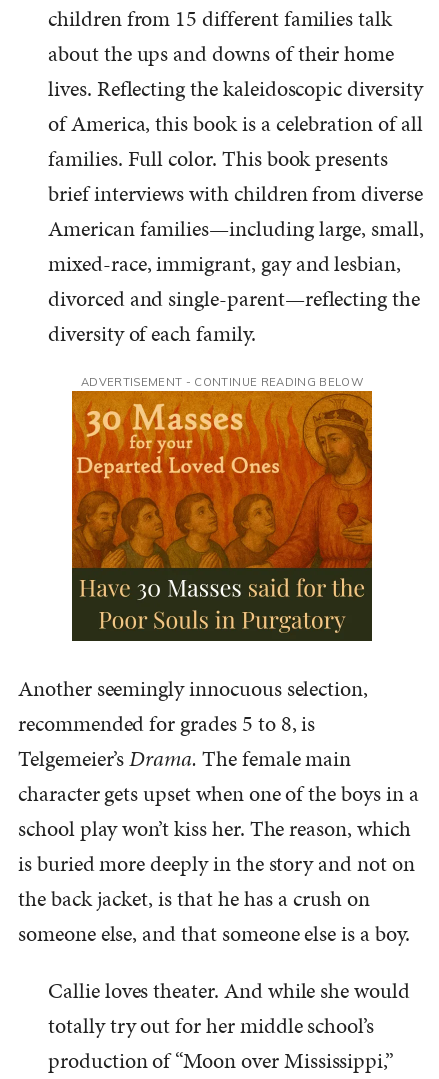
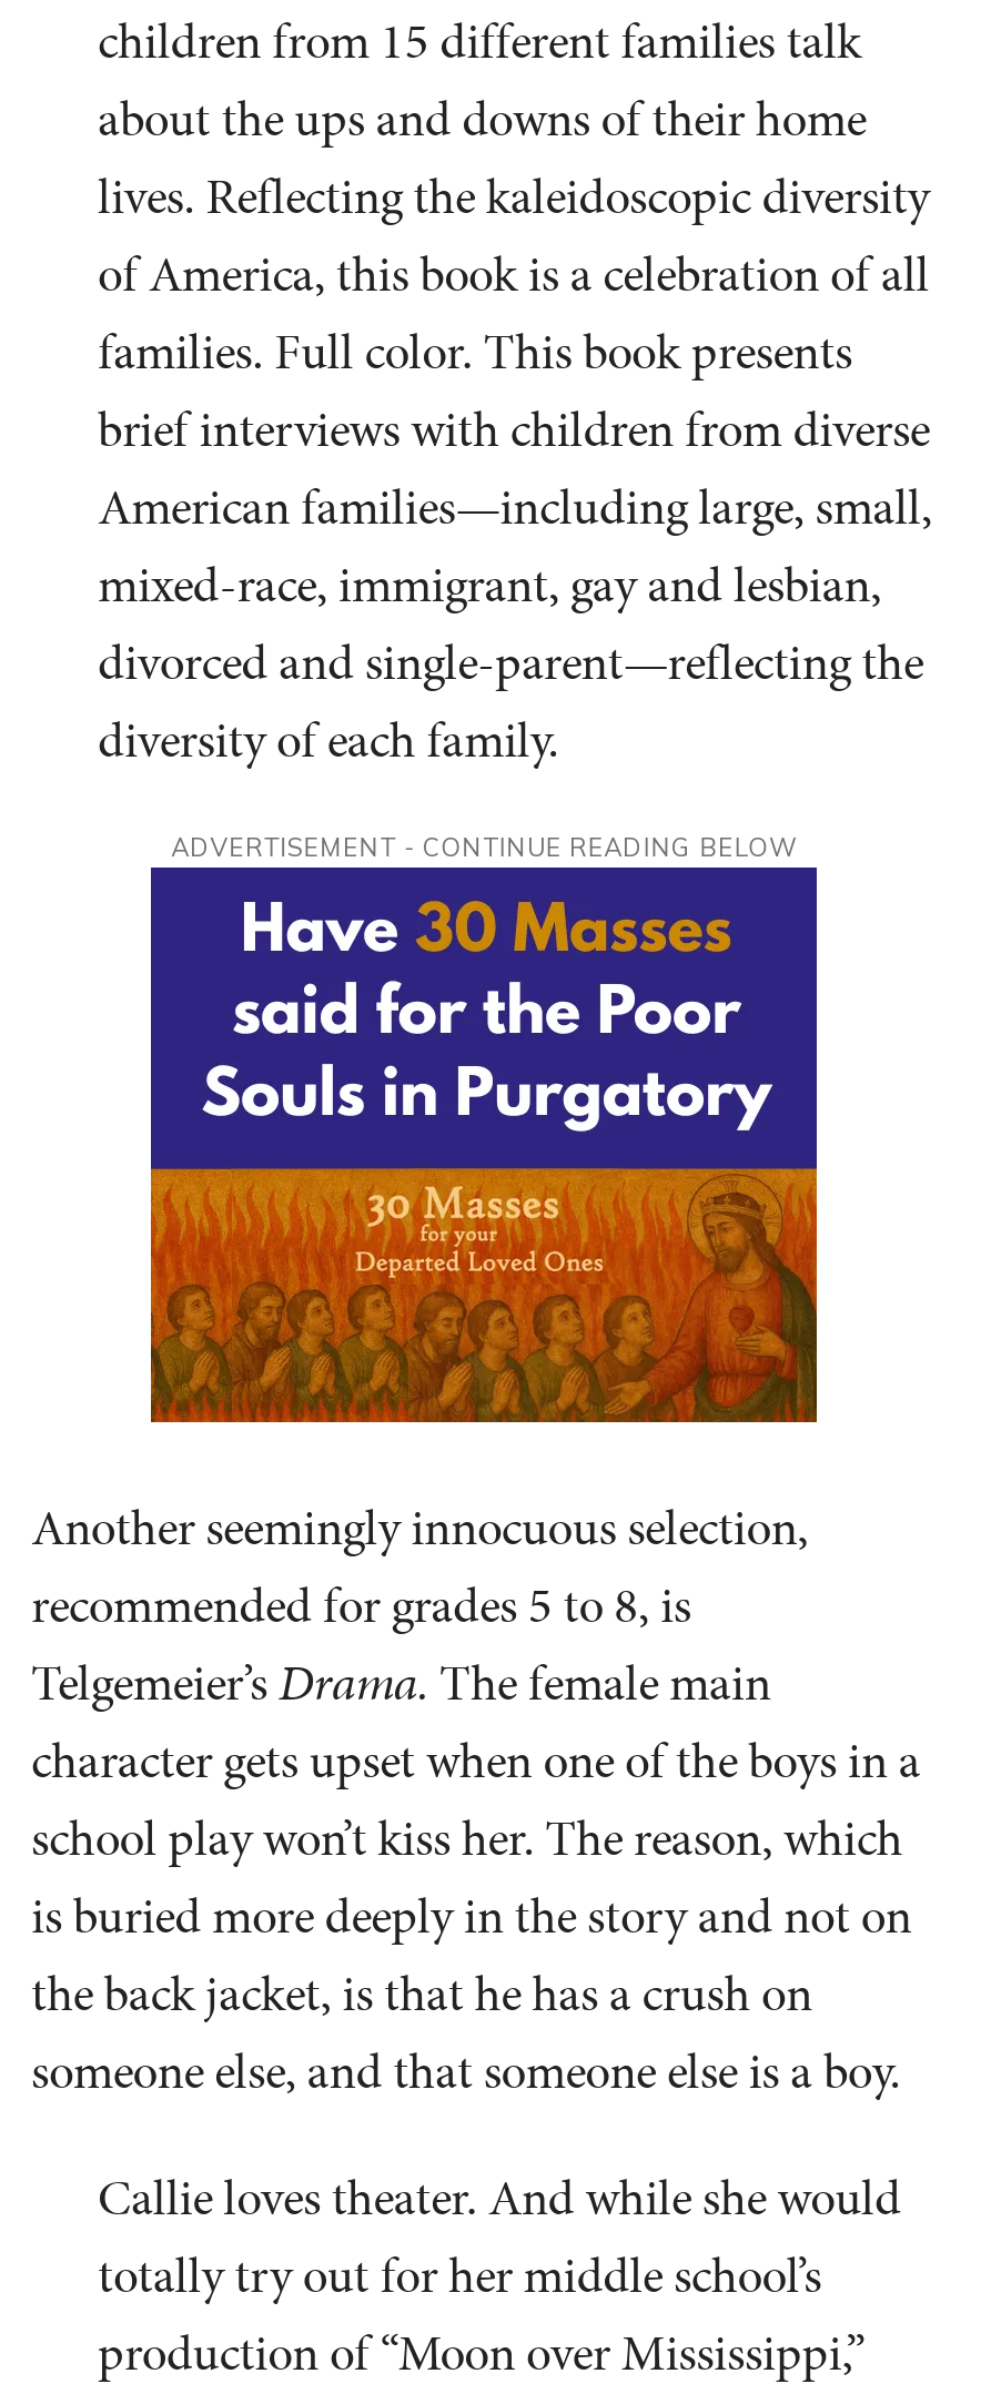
- [image]
+ [image]
